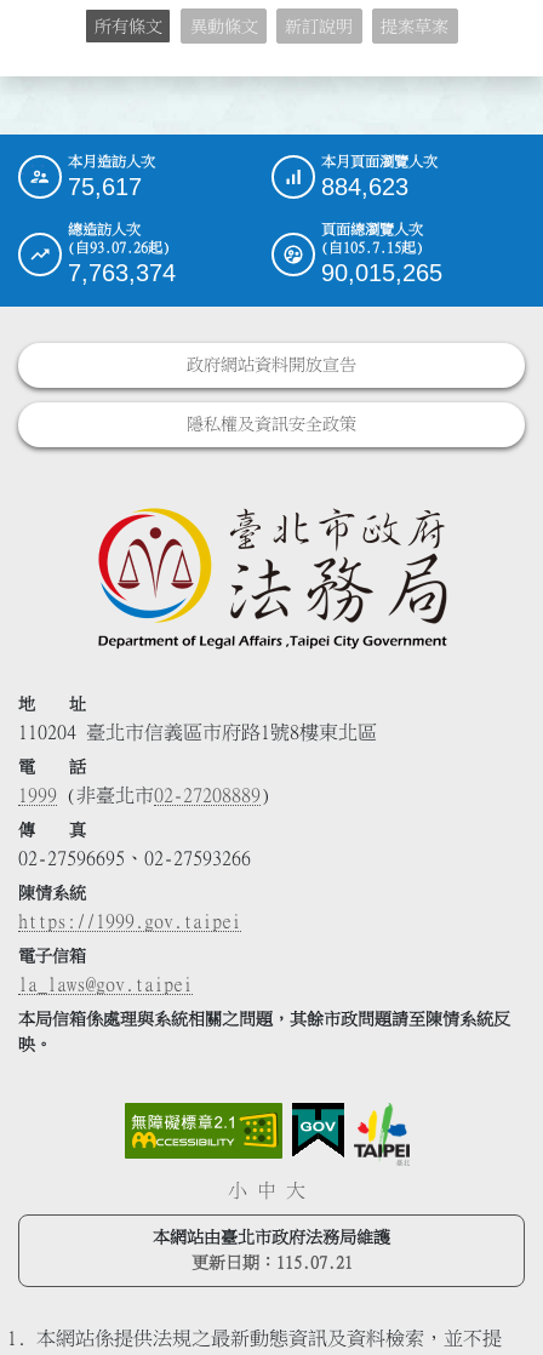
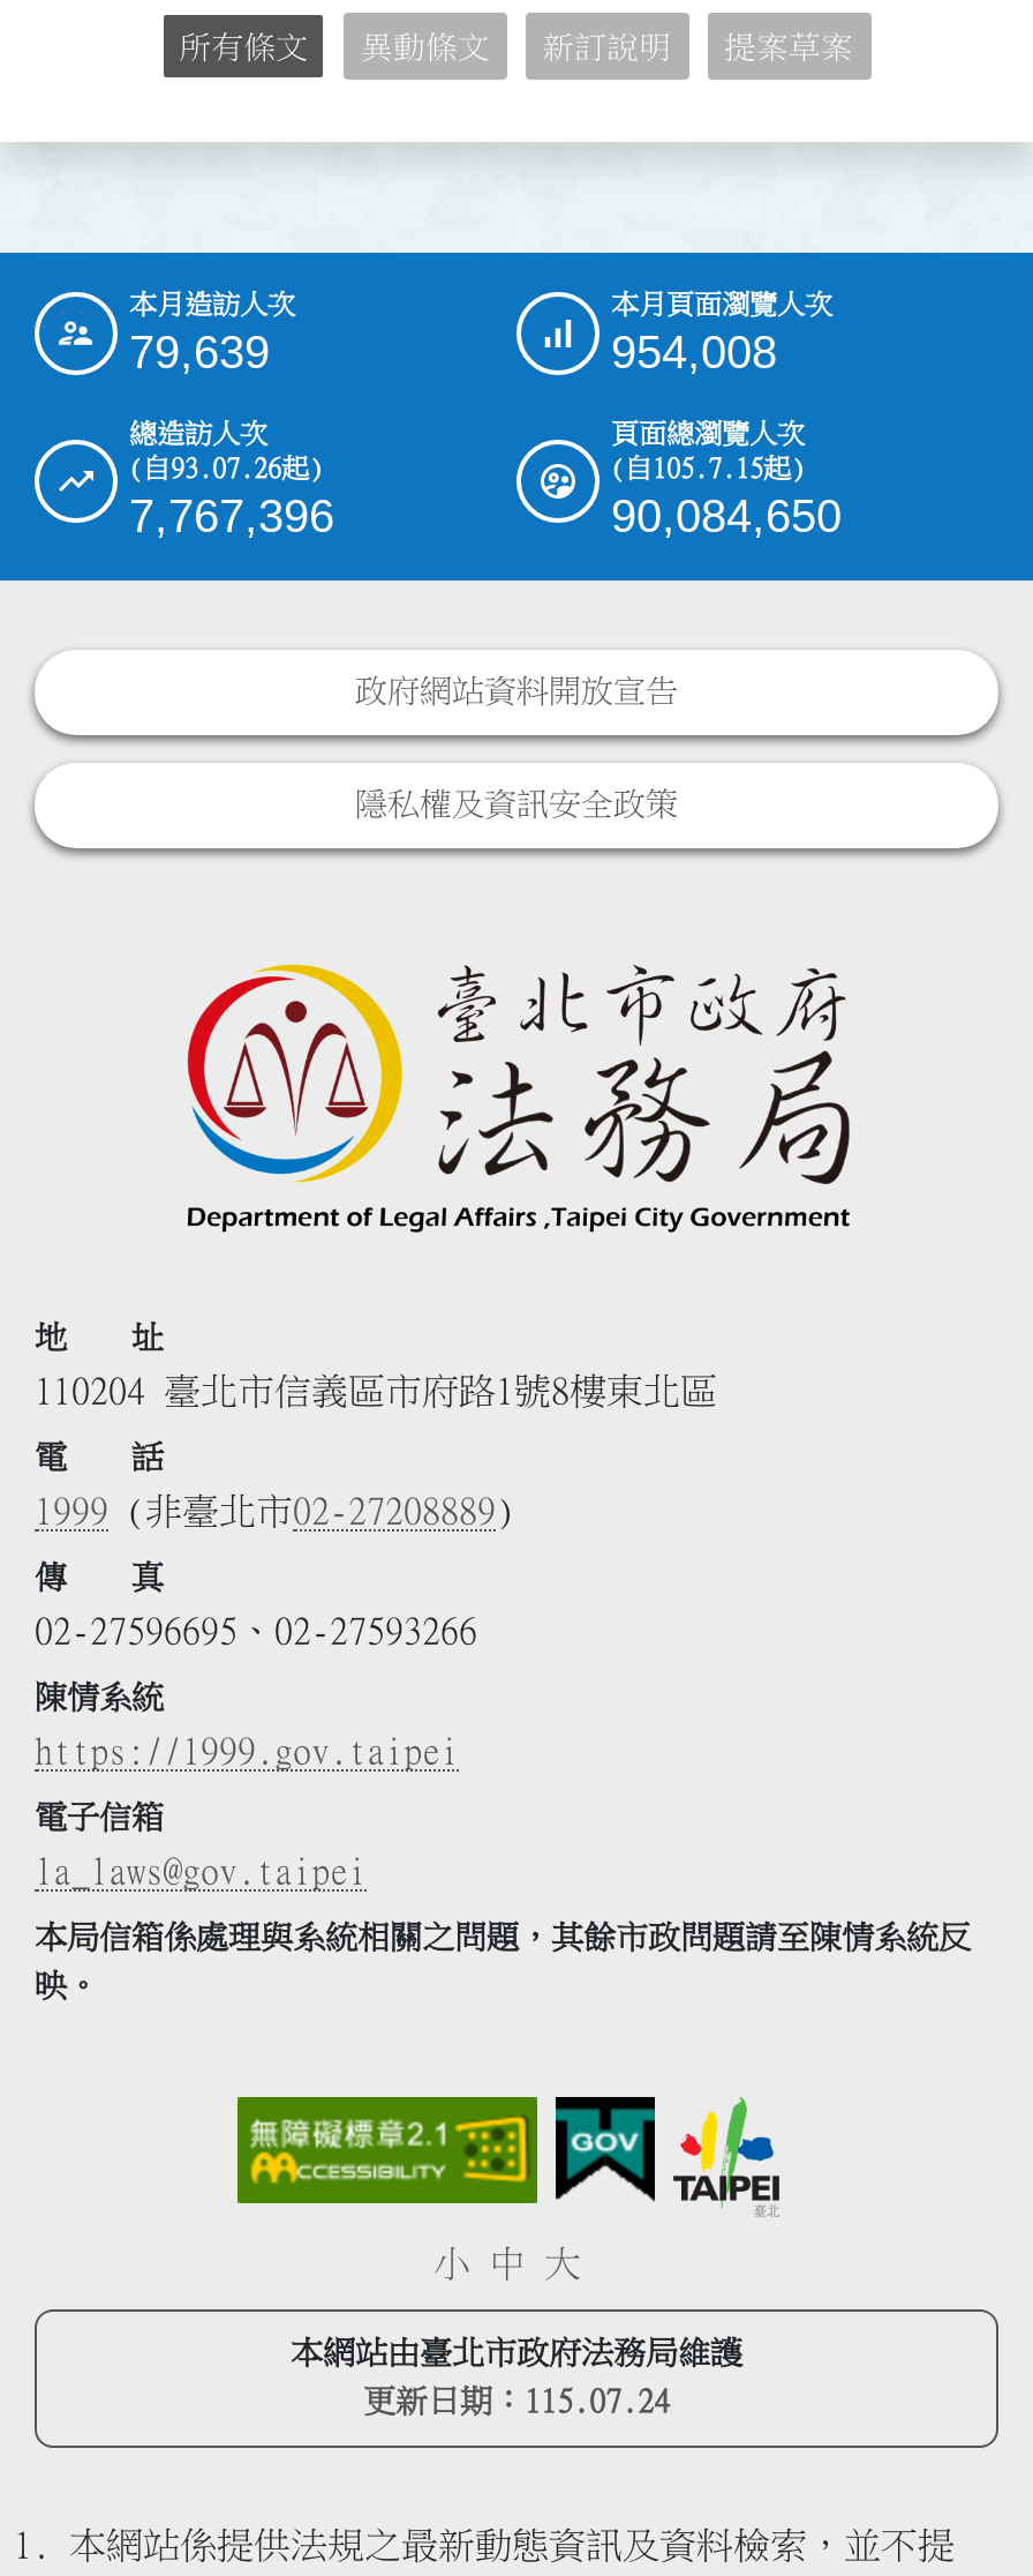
- 75,617
+ 79,639

- 884,623
+ 954,008

- 7,763,374
+ 7,767,396

- 90,015,265
+ 90,084,650

- 更新日期：115.07.21
+ 更新日期：115.07.24
